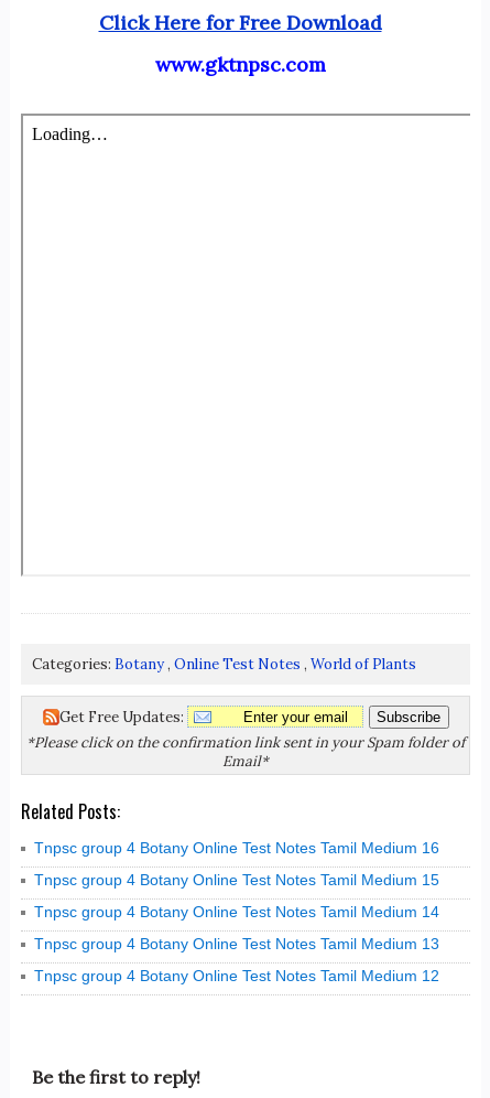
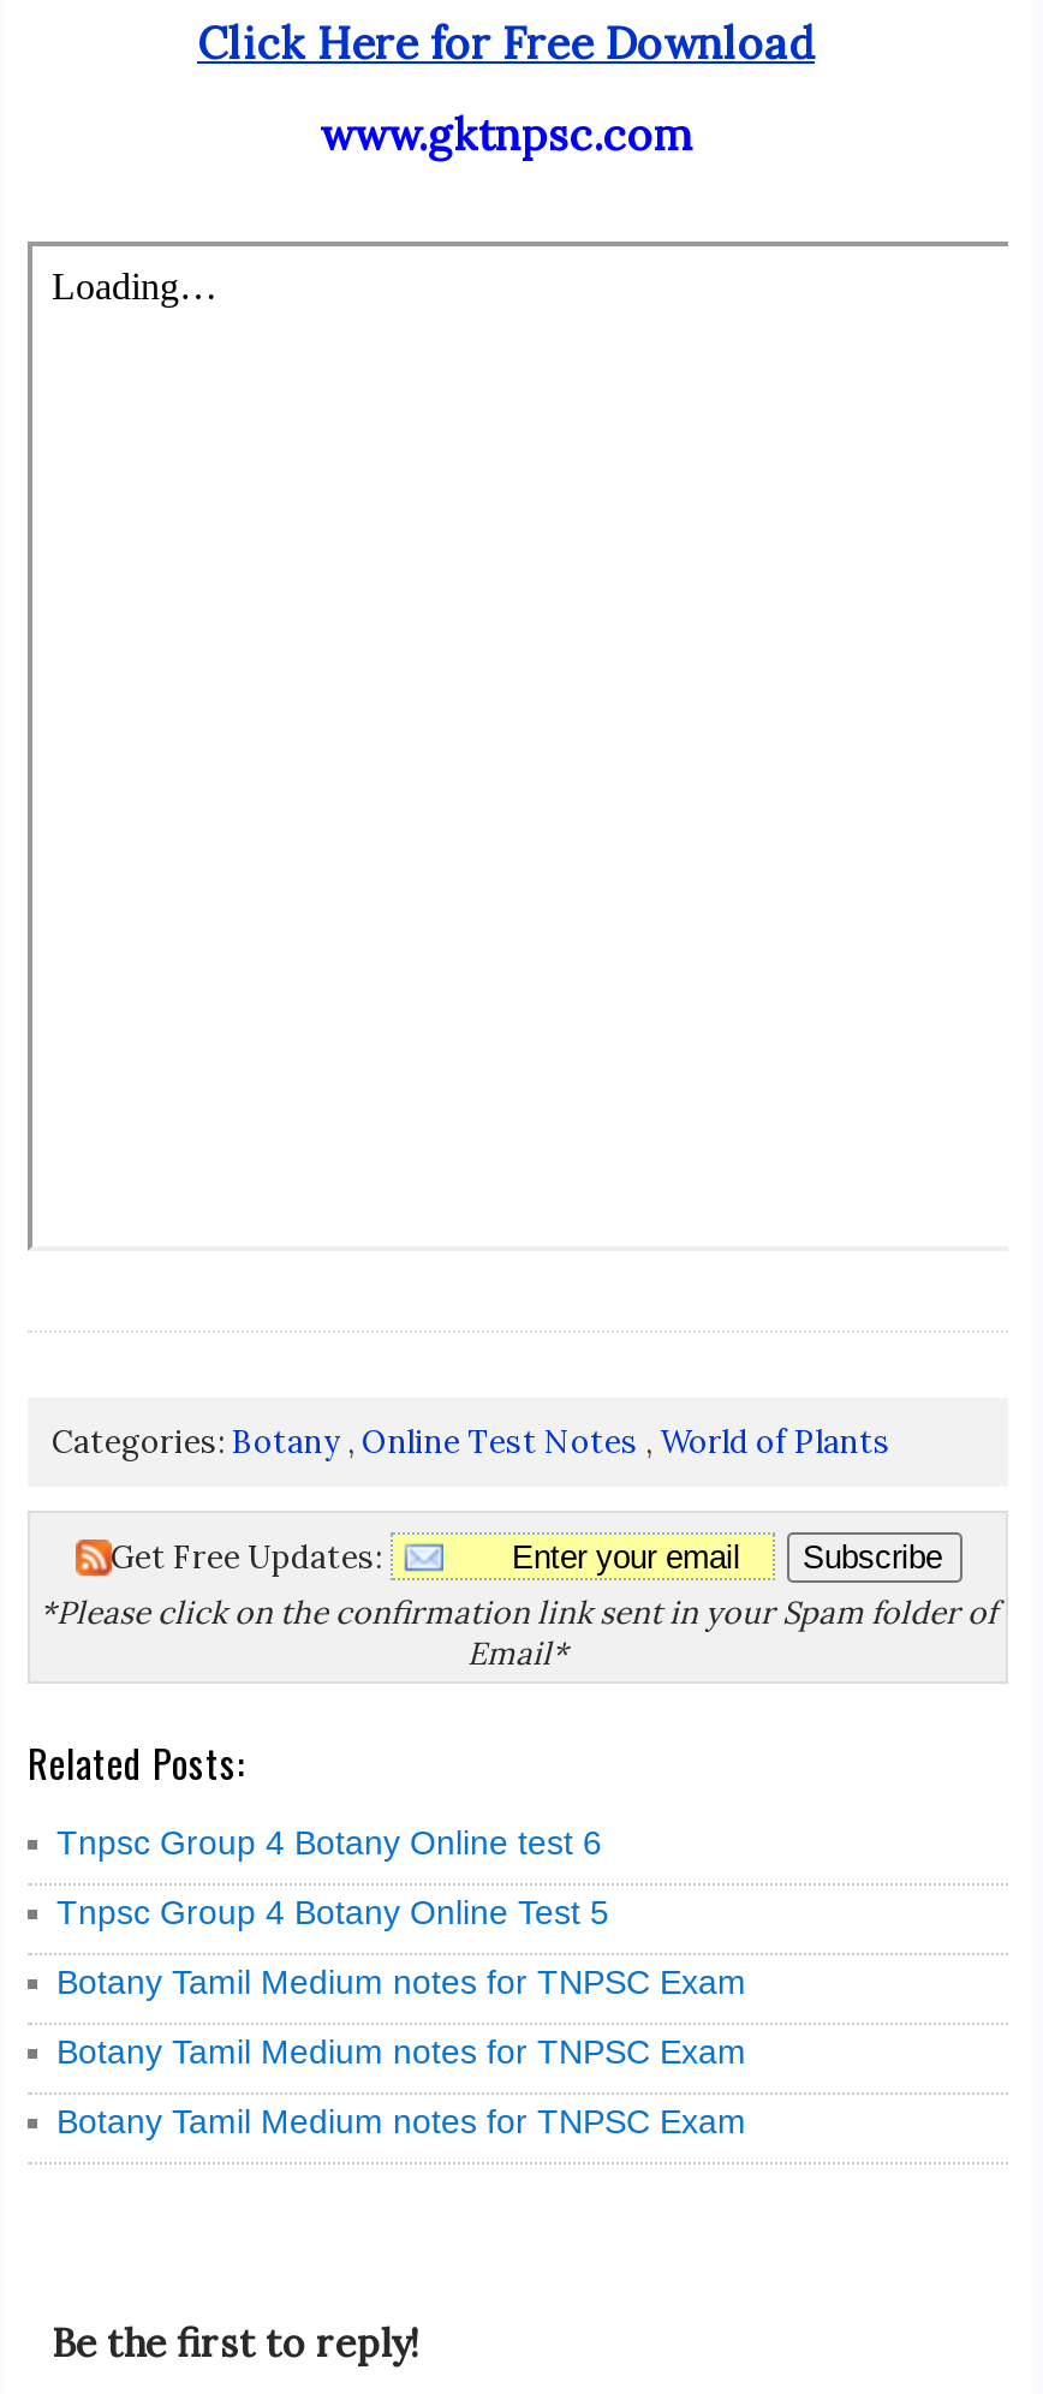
- Tnpsc group 4 Botany Online Test Notes Tamil Medium 16
+ Tnpsc Group 4 Botany Online test 6

- Tnpsc group 4 Botany Online Test Notes Tamil Medium 15
+ Tnpsc Group 4 Botany Online Test 5

- Tnpsc group 4 Botany Online Test Notes Tamil Medium 14
+ Botany Tamil Medium notes for TNPSC Exam

- Tnpsc group 4 Botany Online Test Notes Tamil Medium 13
+ Botany Tamil Medium notes for TNPSC Exam

- Tnpsc group 4 Botany Online Test Notes Tamil Medium 12
+ Botany Tamil Medium notes for TNPSC Exam
